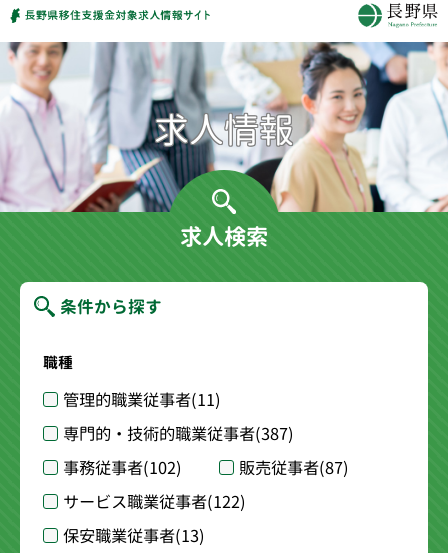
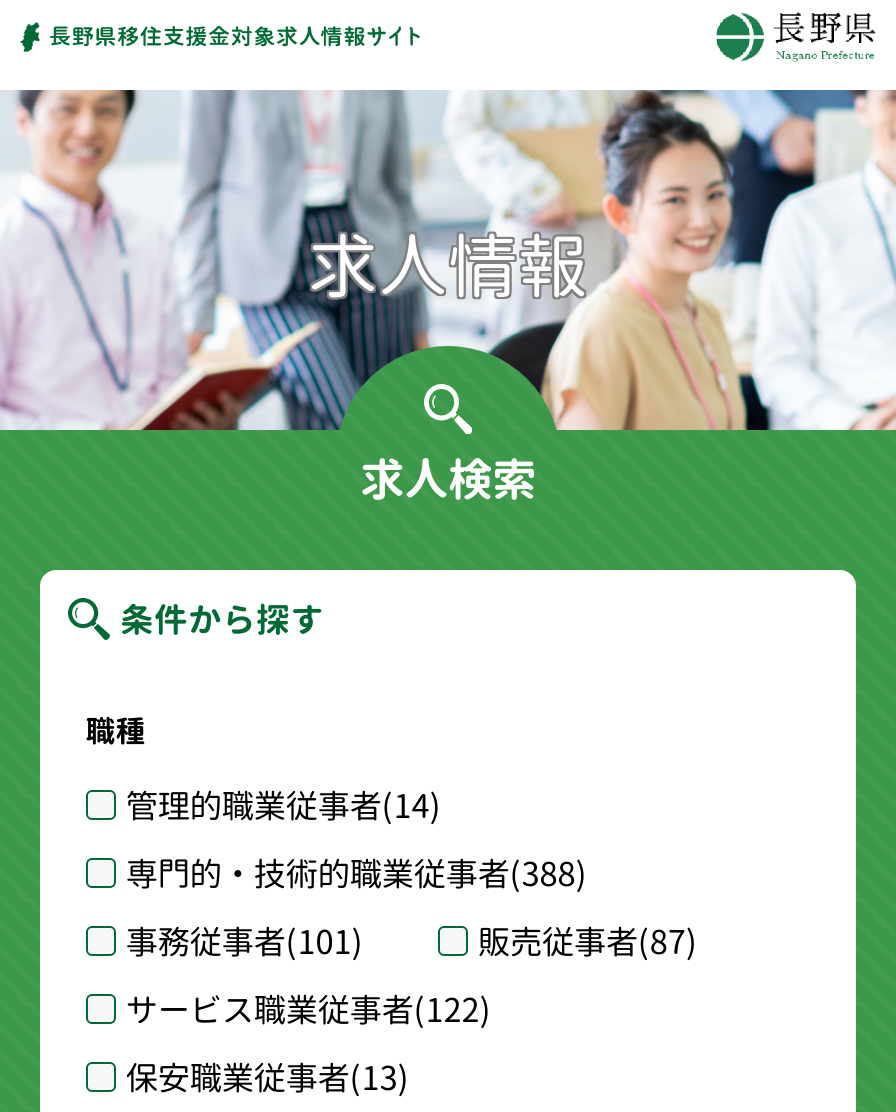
- 管理的職業従事者(11)
+ 管理的職業従事者(14)

- 専門的・技術的職業従事者(387)
+ 専門的・技術的職業従事者(388)

- 事務従事者(102)
+ 事務従事者(101)
